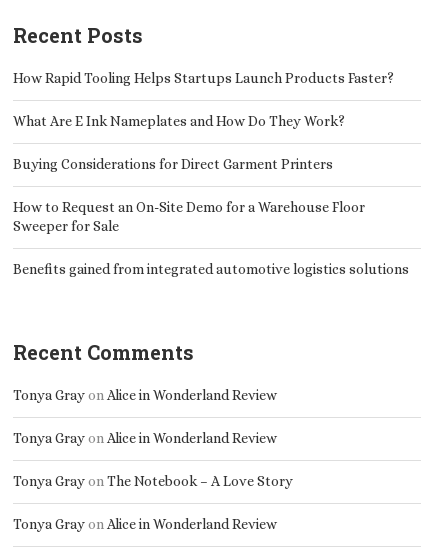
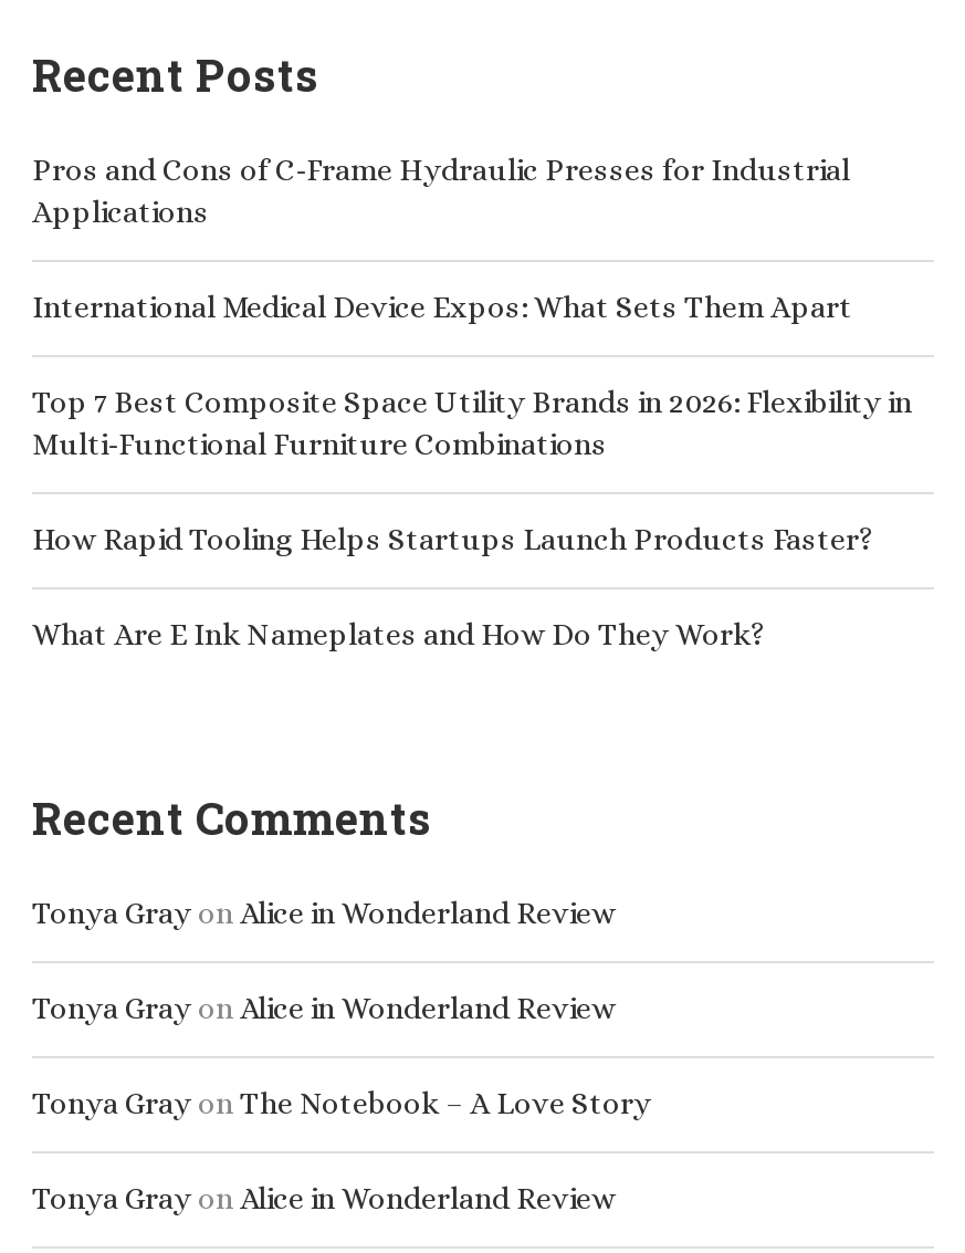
+ Pros and Cons of C-Frame Hydraulic Presses for Industrial
+ Applications
+ International Medical Device Expos: What Sets Them Apart
+ Top 7 Best Composite Space Utility Brands in 2026: Flexibility in
+ Multi-Functional Furniture Combinations

moved down: How Rapid Tooling Helps Startups Launch Products Faster? | What Are E Ink Nameplates and How Do They Work?

- Buying Considerations for Direct Garment Printers
- How to Request an On-Site Demo for a Warehouse Floor
- Sweeper for Sale
- Benefits gained from integrated automotive logistics solutions
